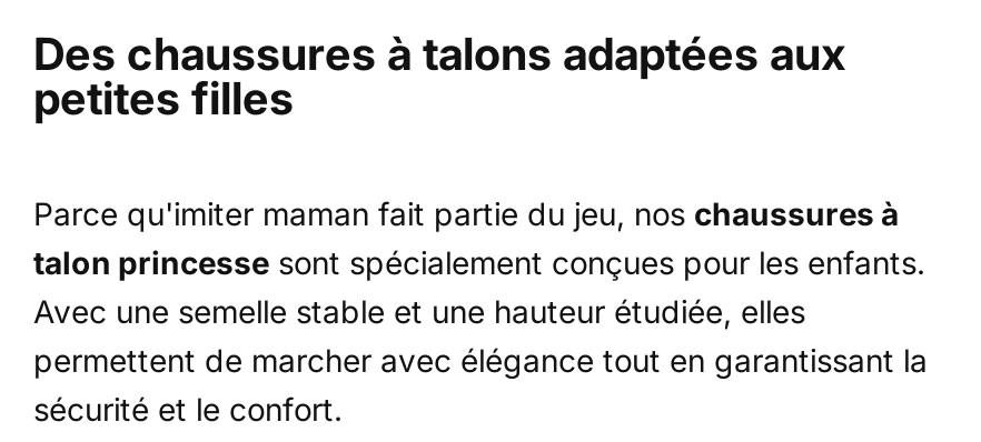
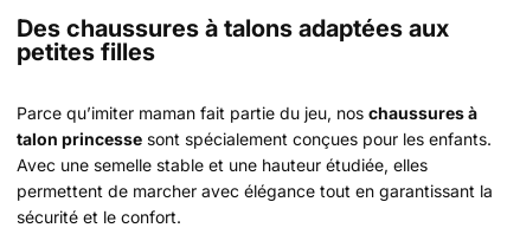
- Parce qu'imiter maman fait partie du jeu, nos chaussures à
+ Parce qu’imiter maman fait partie du jeu, nos chaussures à
